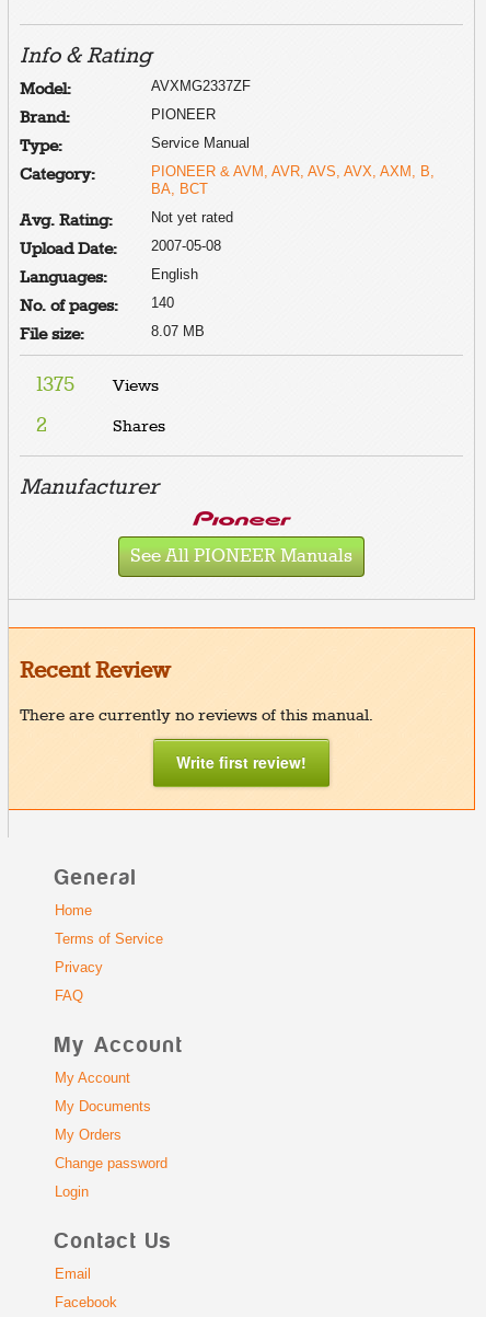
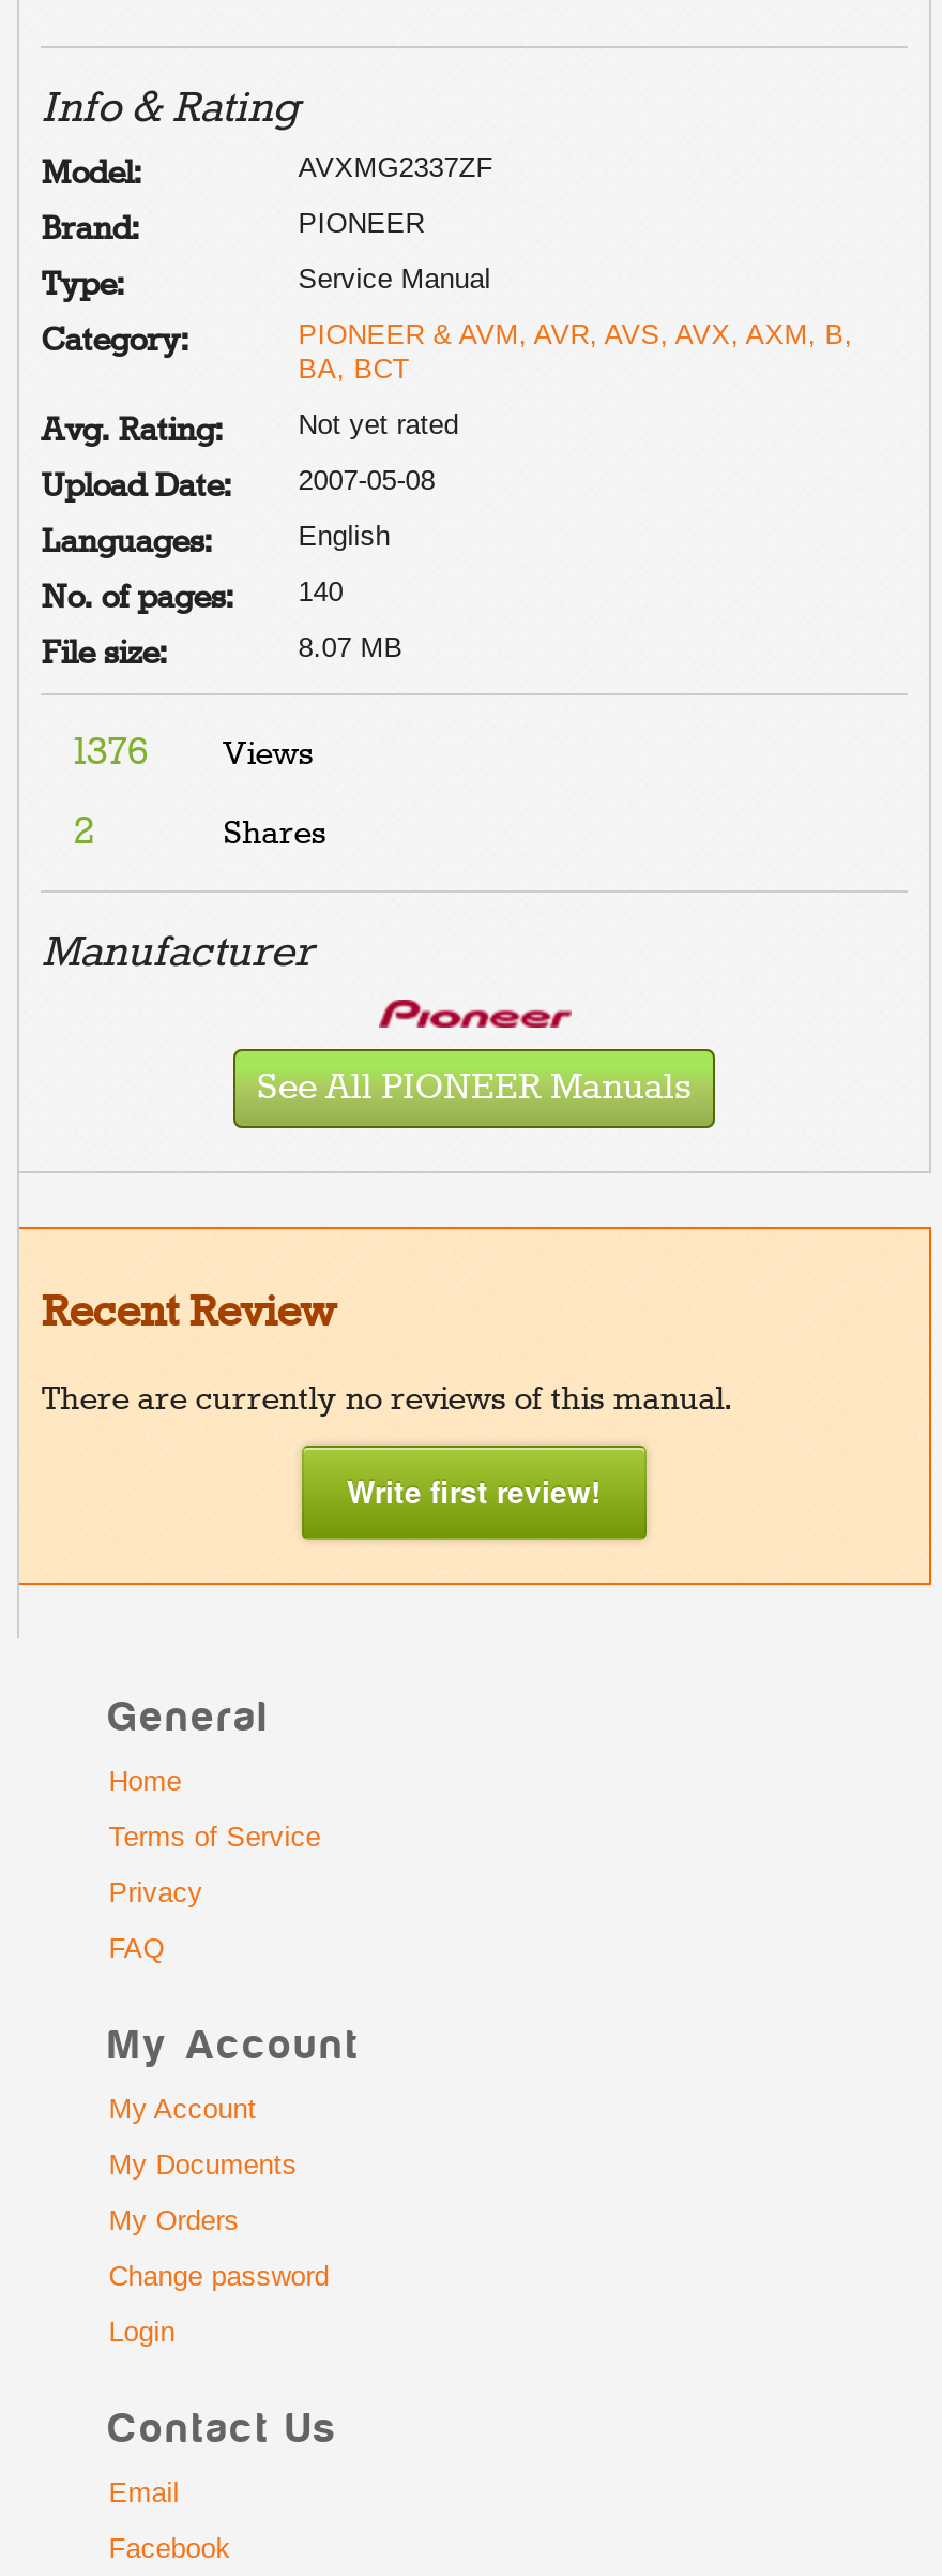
- 1375 Views
+ 1376 Views
